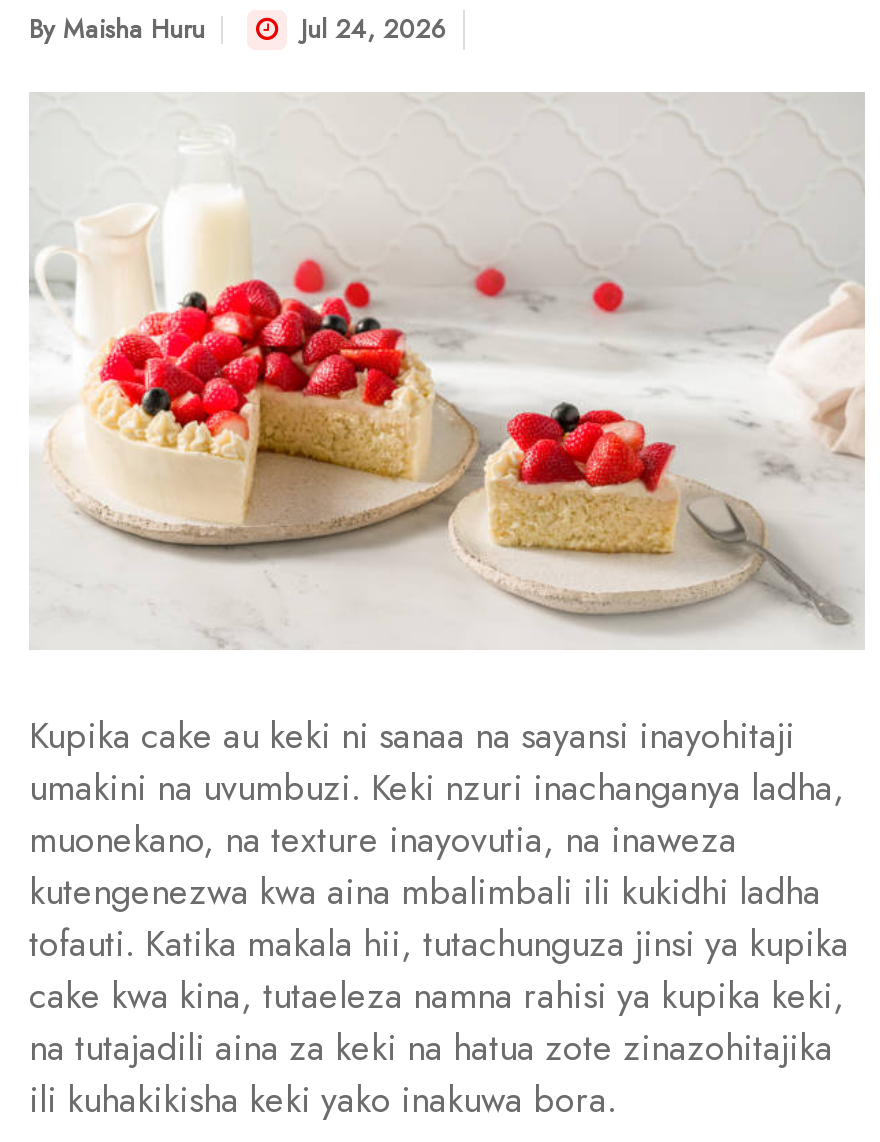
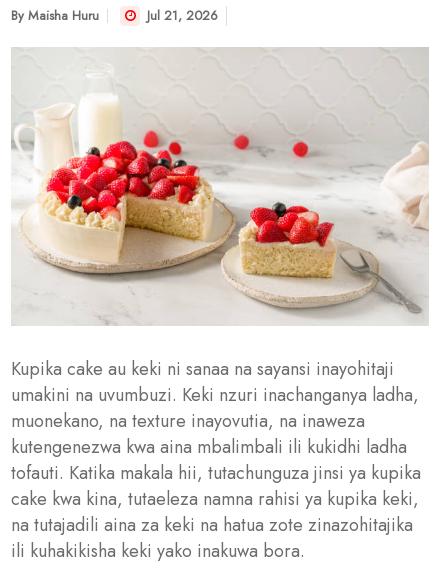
- Jul 24, 2026
+ Jul 21, 2026
